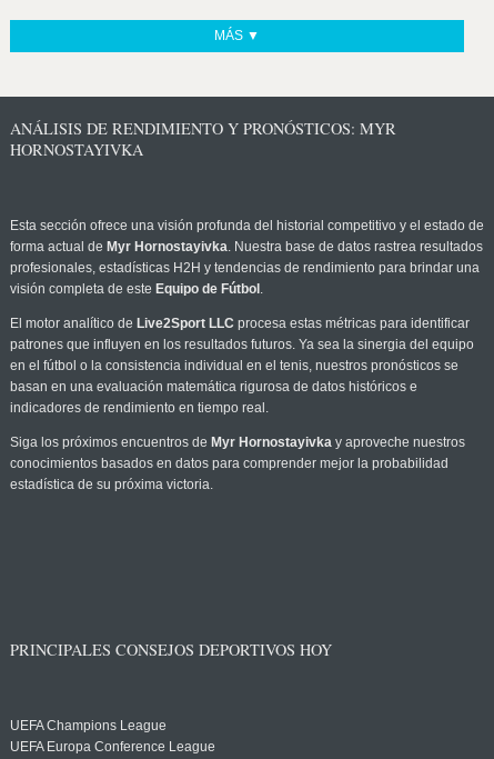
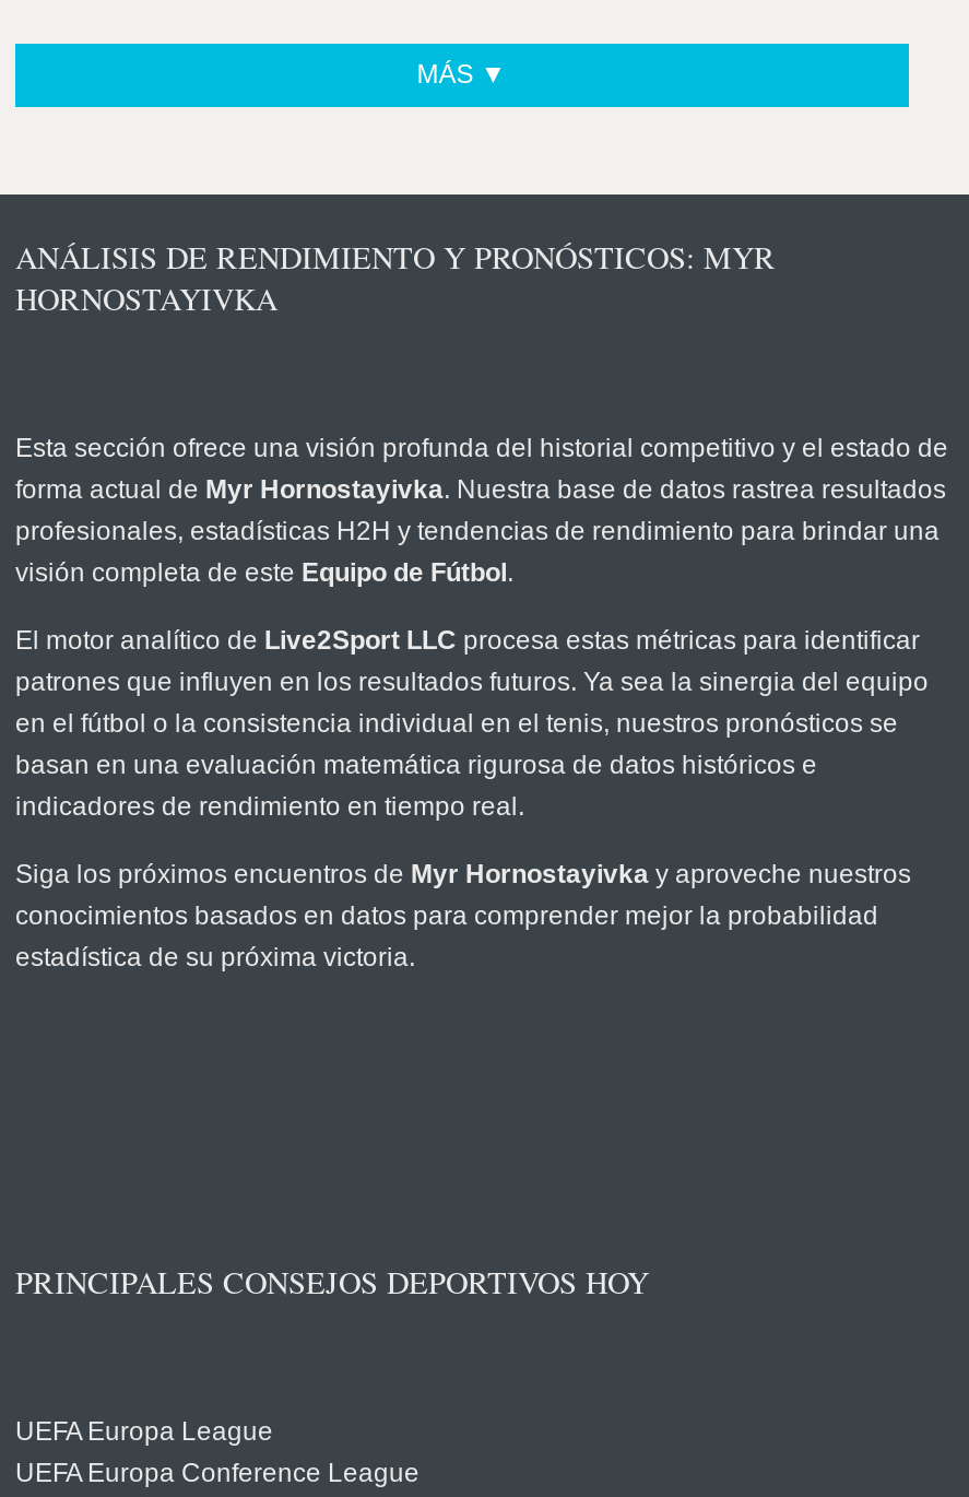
- UEFA Champions League
+ UEFA Europa League
